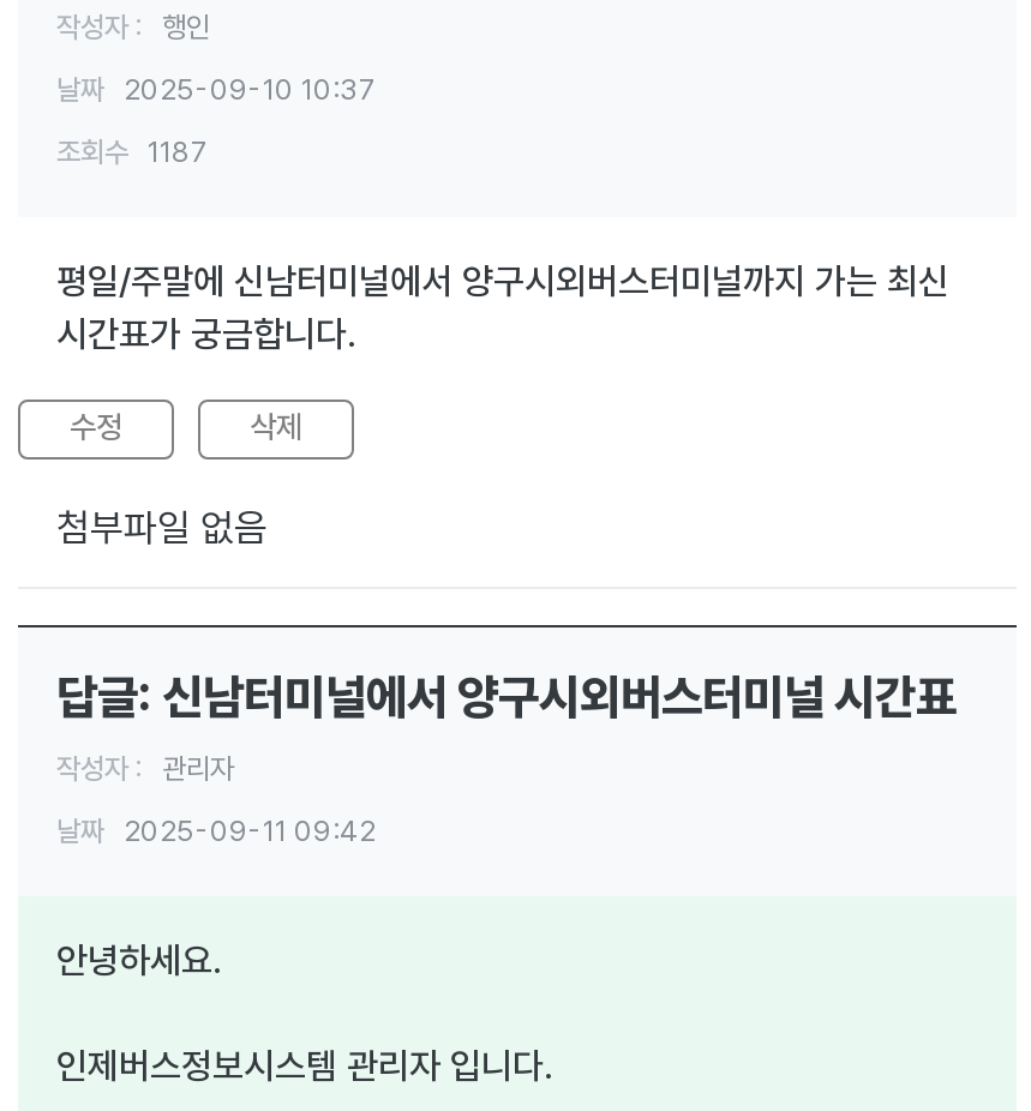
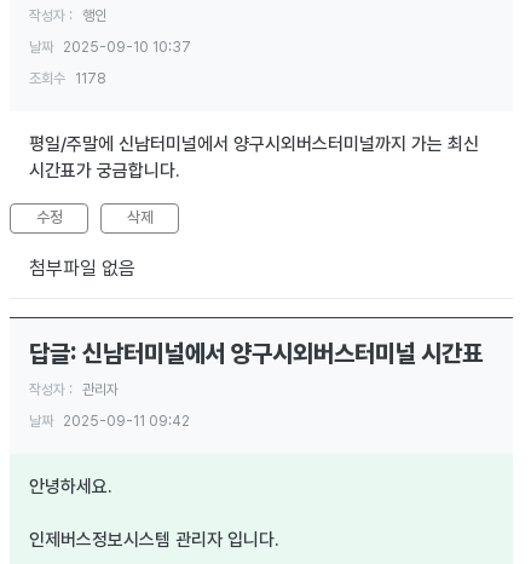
- 조회수 1187
+ 조회수 1178
